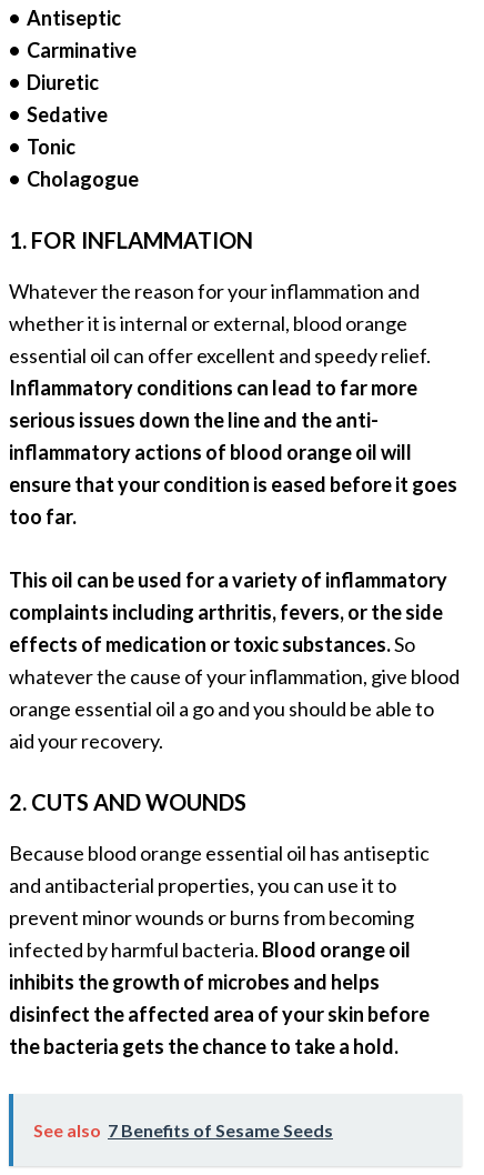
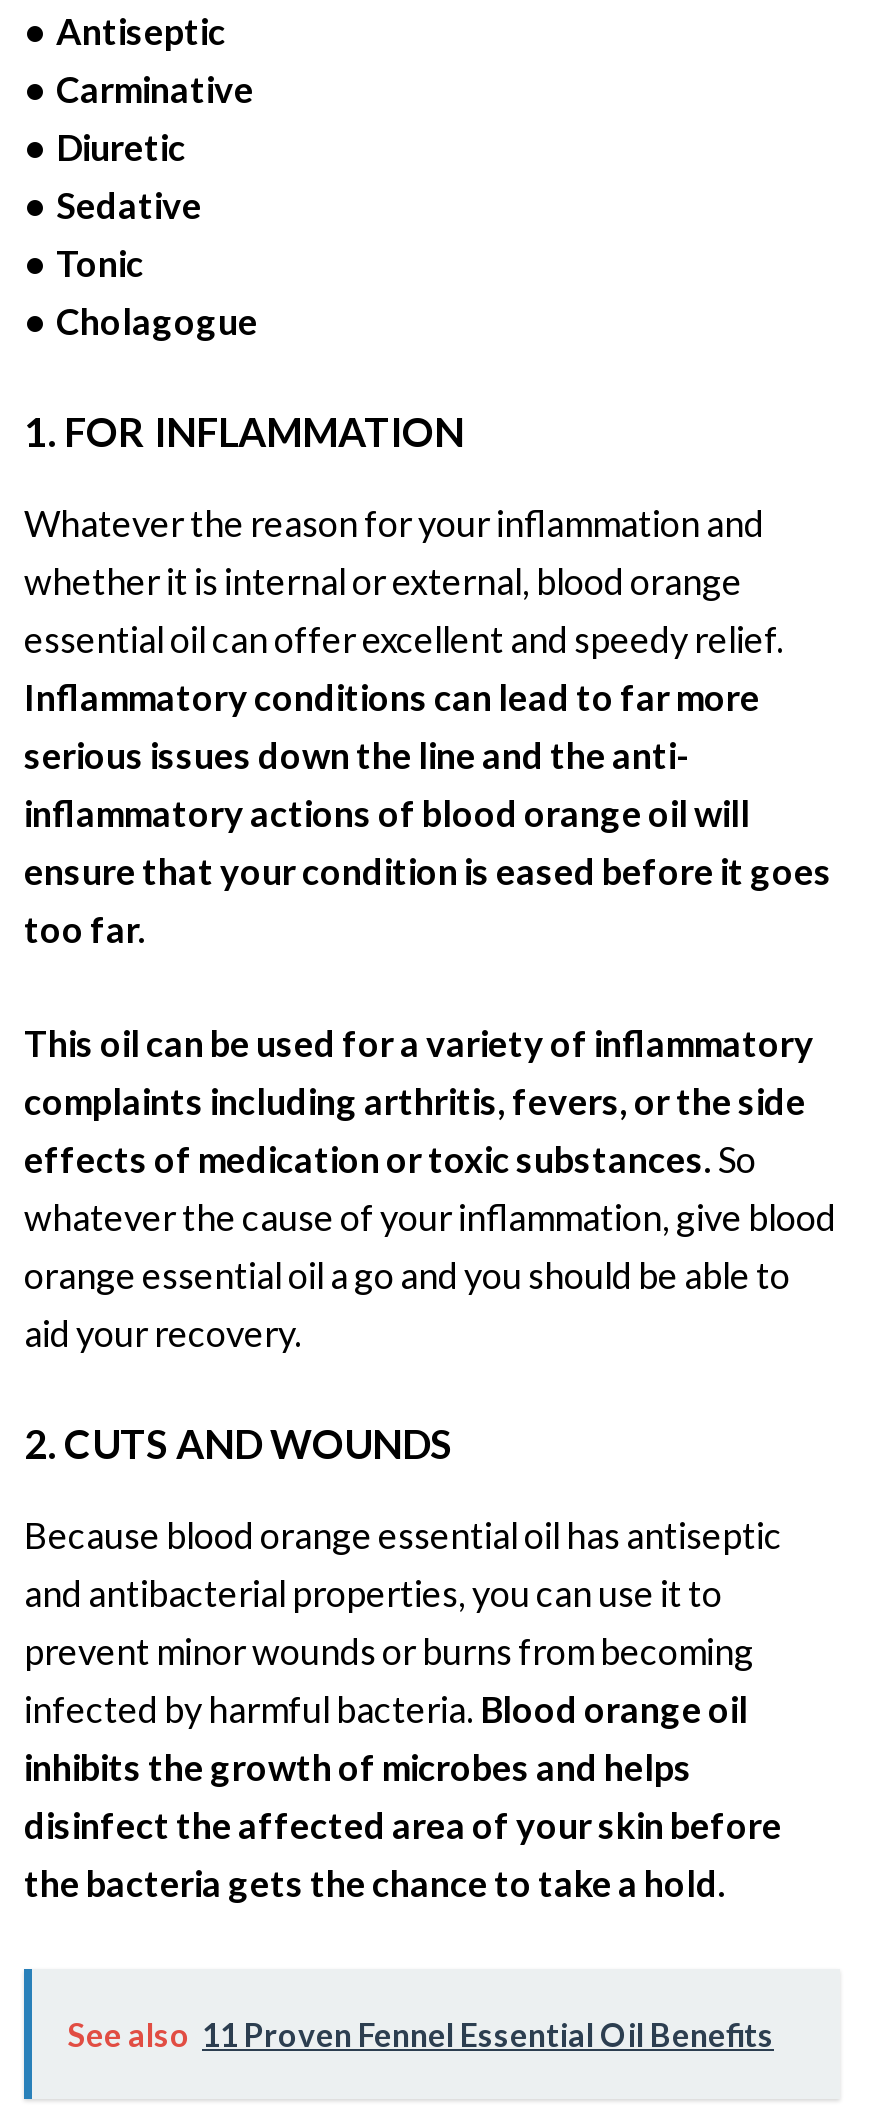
- See also 7 Benefits of Sesame Seeds
+ See also 11 Proven Fennel Essential Oil Benefits
